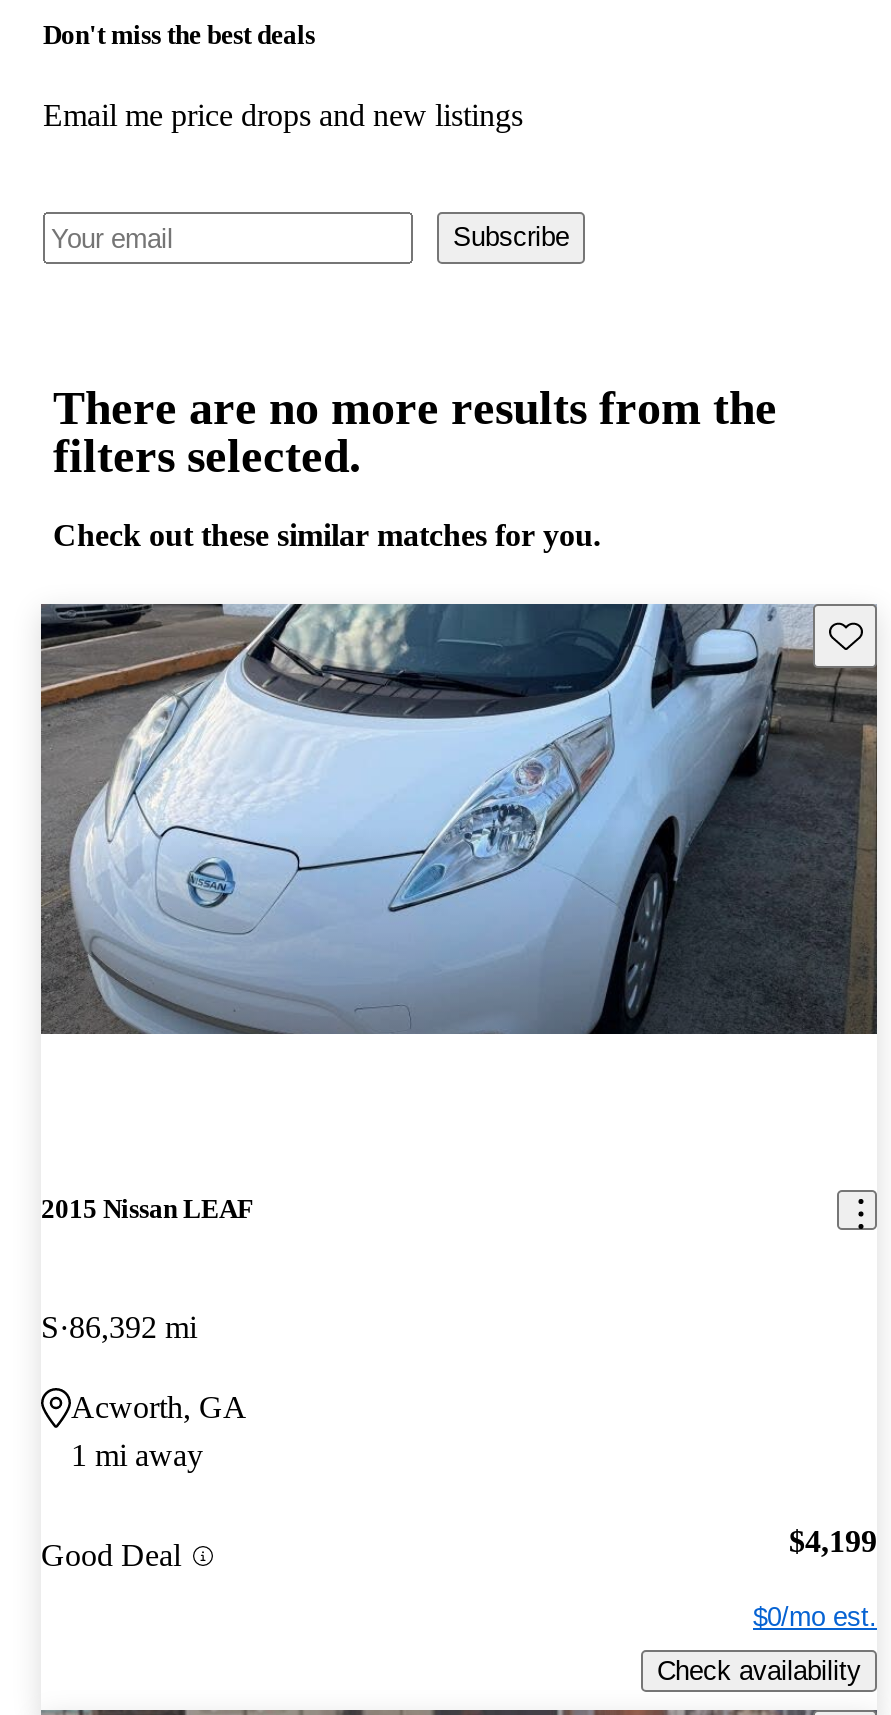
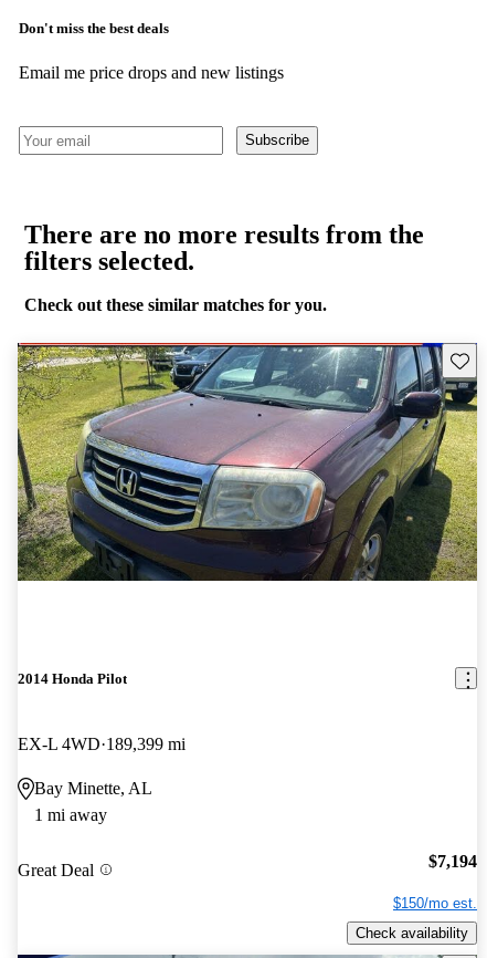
- [image]
+ [image]

- 2015 Nissan LEAF
+ 2014 Honda Pilot

- S 86,392 mi
+ EX-L 4WD 189,399 mi

- Acworth, GA
+ Bay Minette, AL

- $4,199
+ $7,194

- Good Deal
+ Great Deal

- $0/mo est.
+ $150/mo est.
